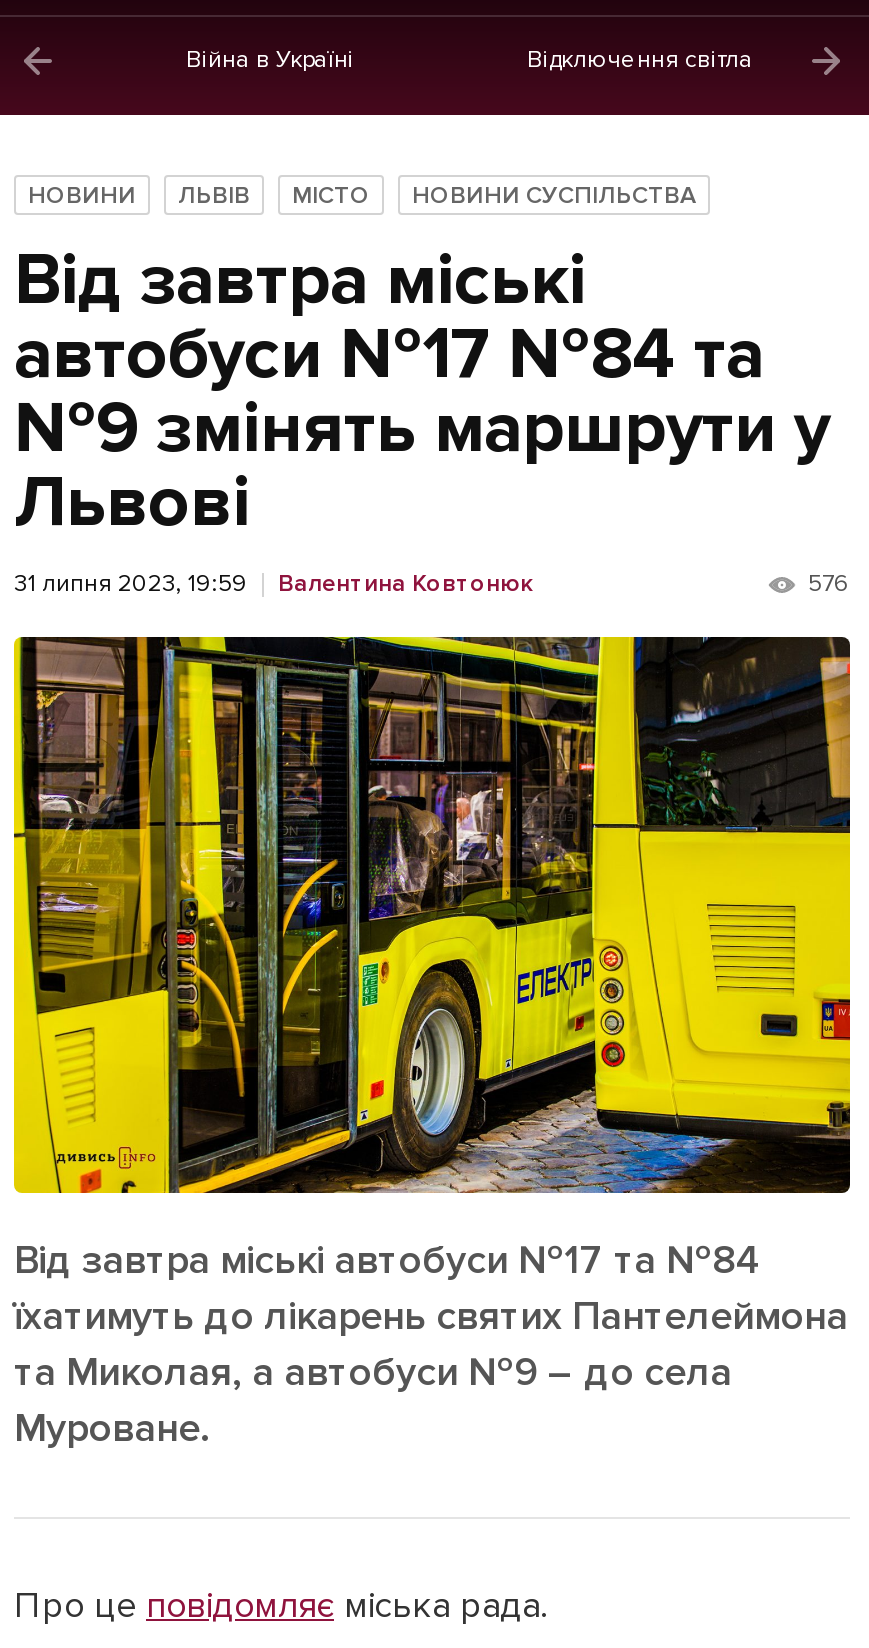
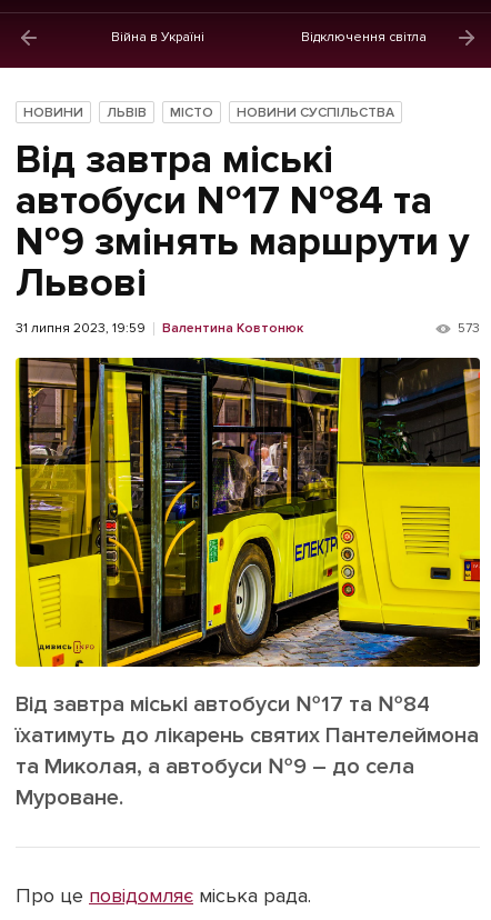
- 576
+ 573
